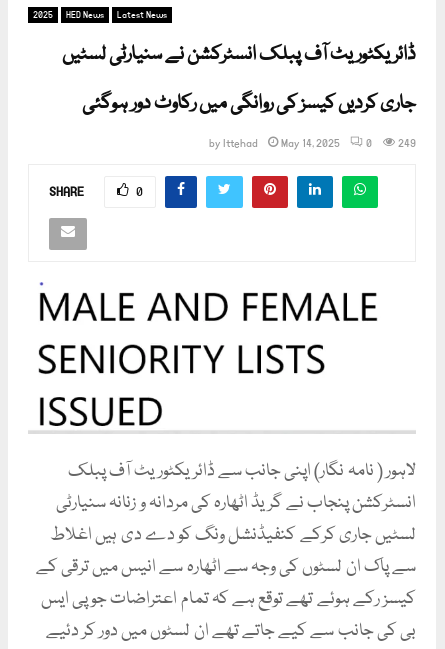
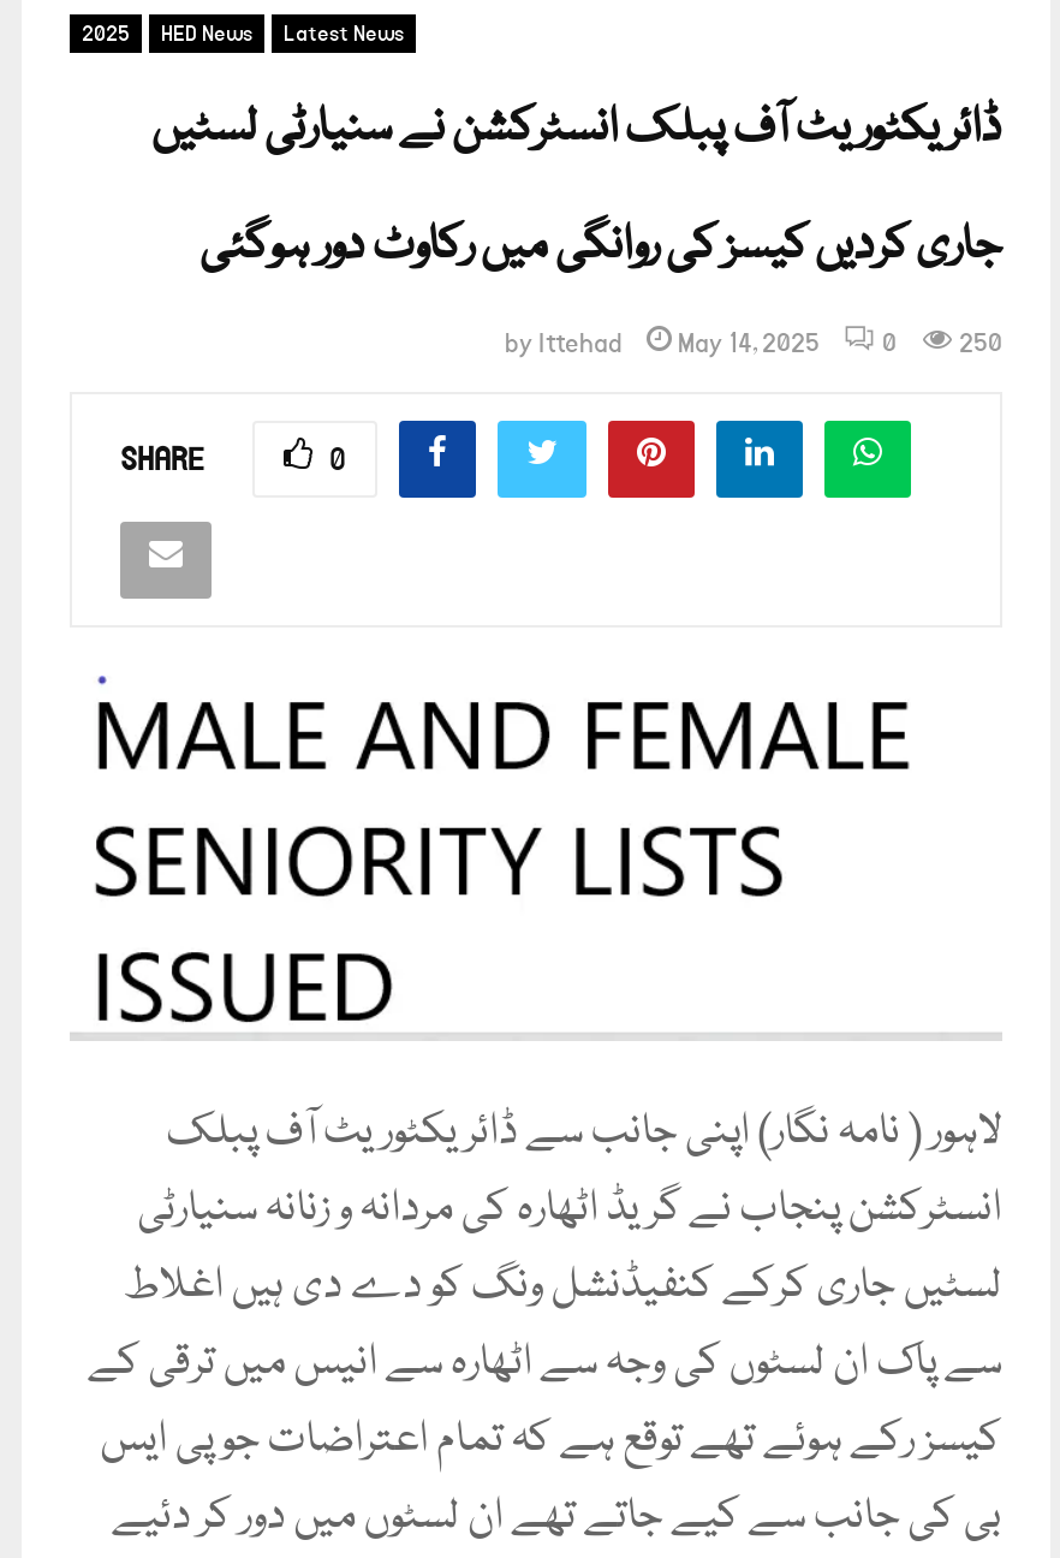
- by Ittehad May 14, 2025 0 249
+ by Ittehad May 14, 2025 0 250
